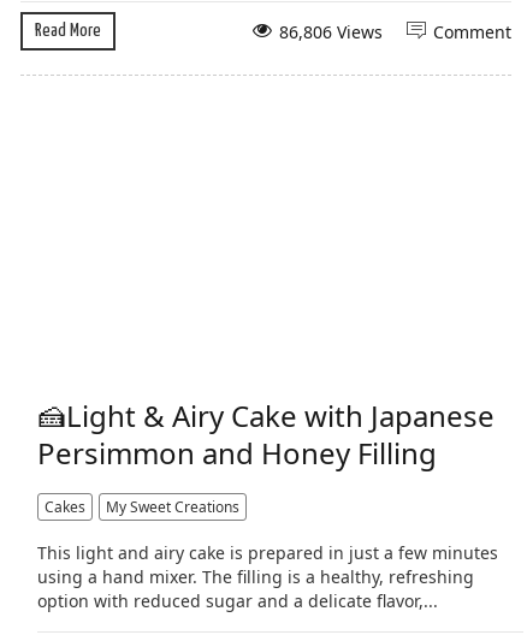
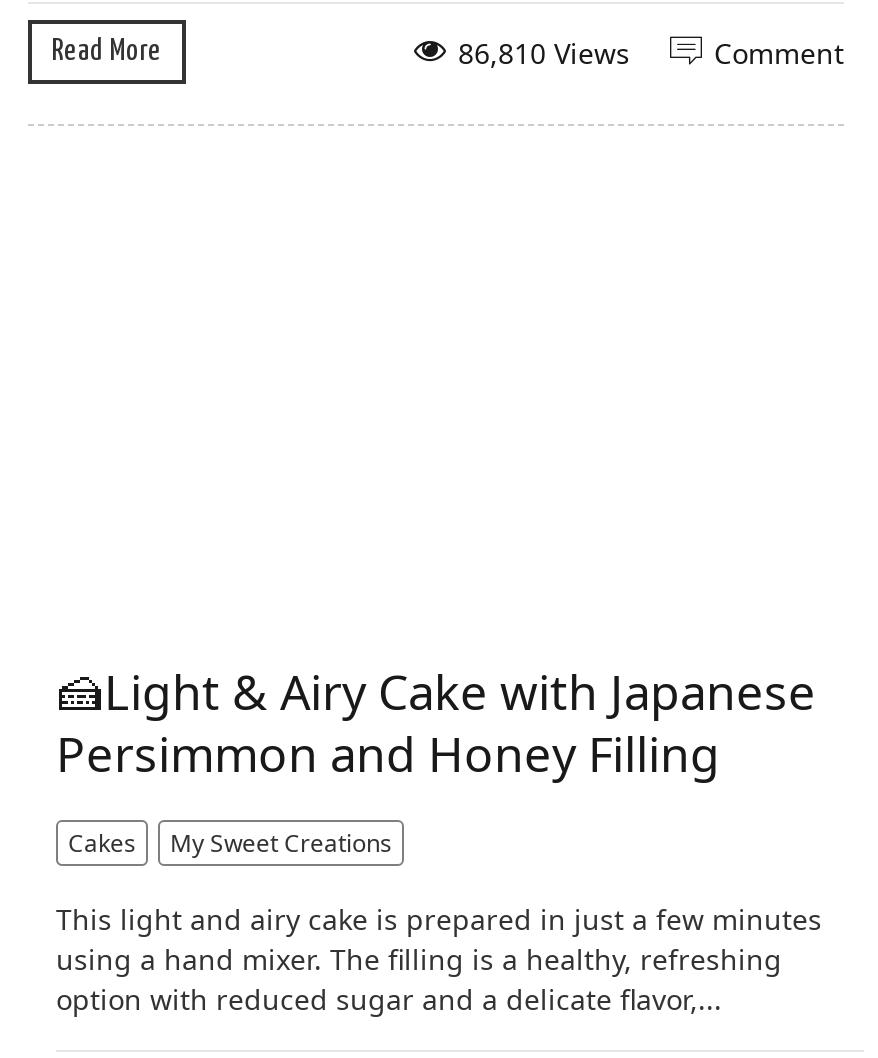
- 86,806 Views
+ 86,810 Views
